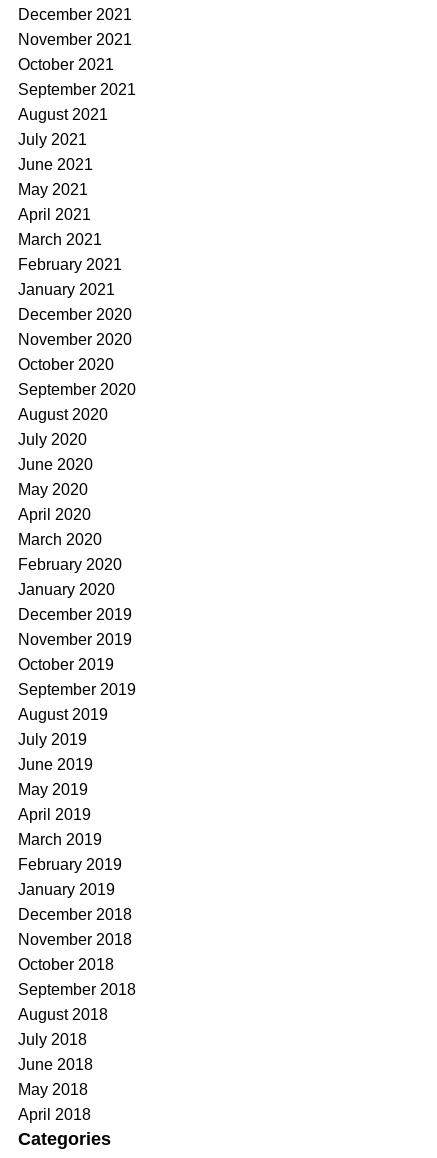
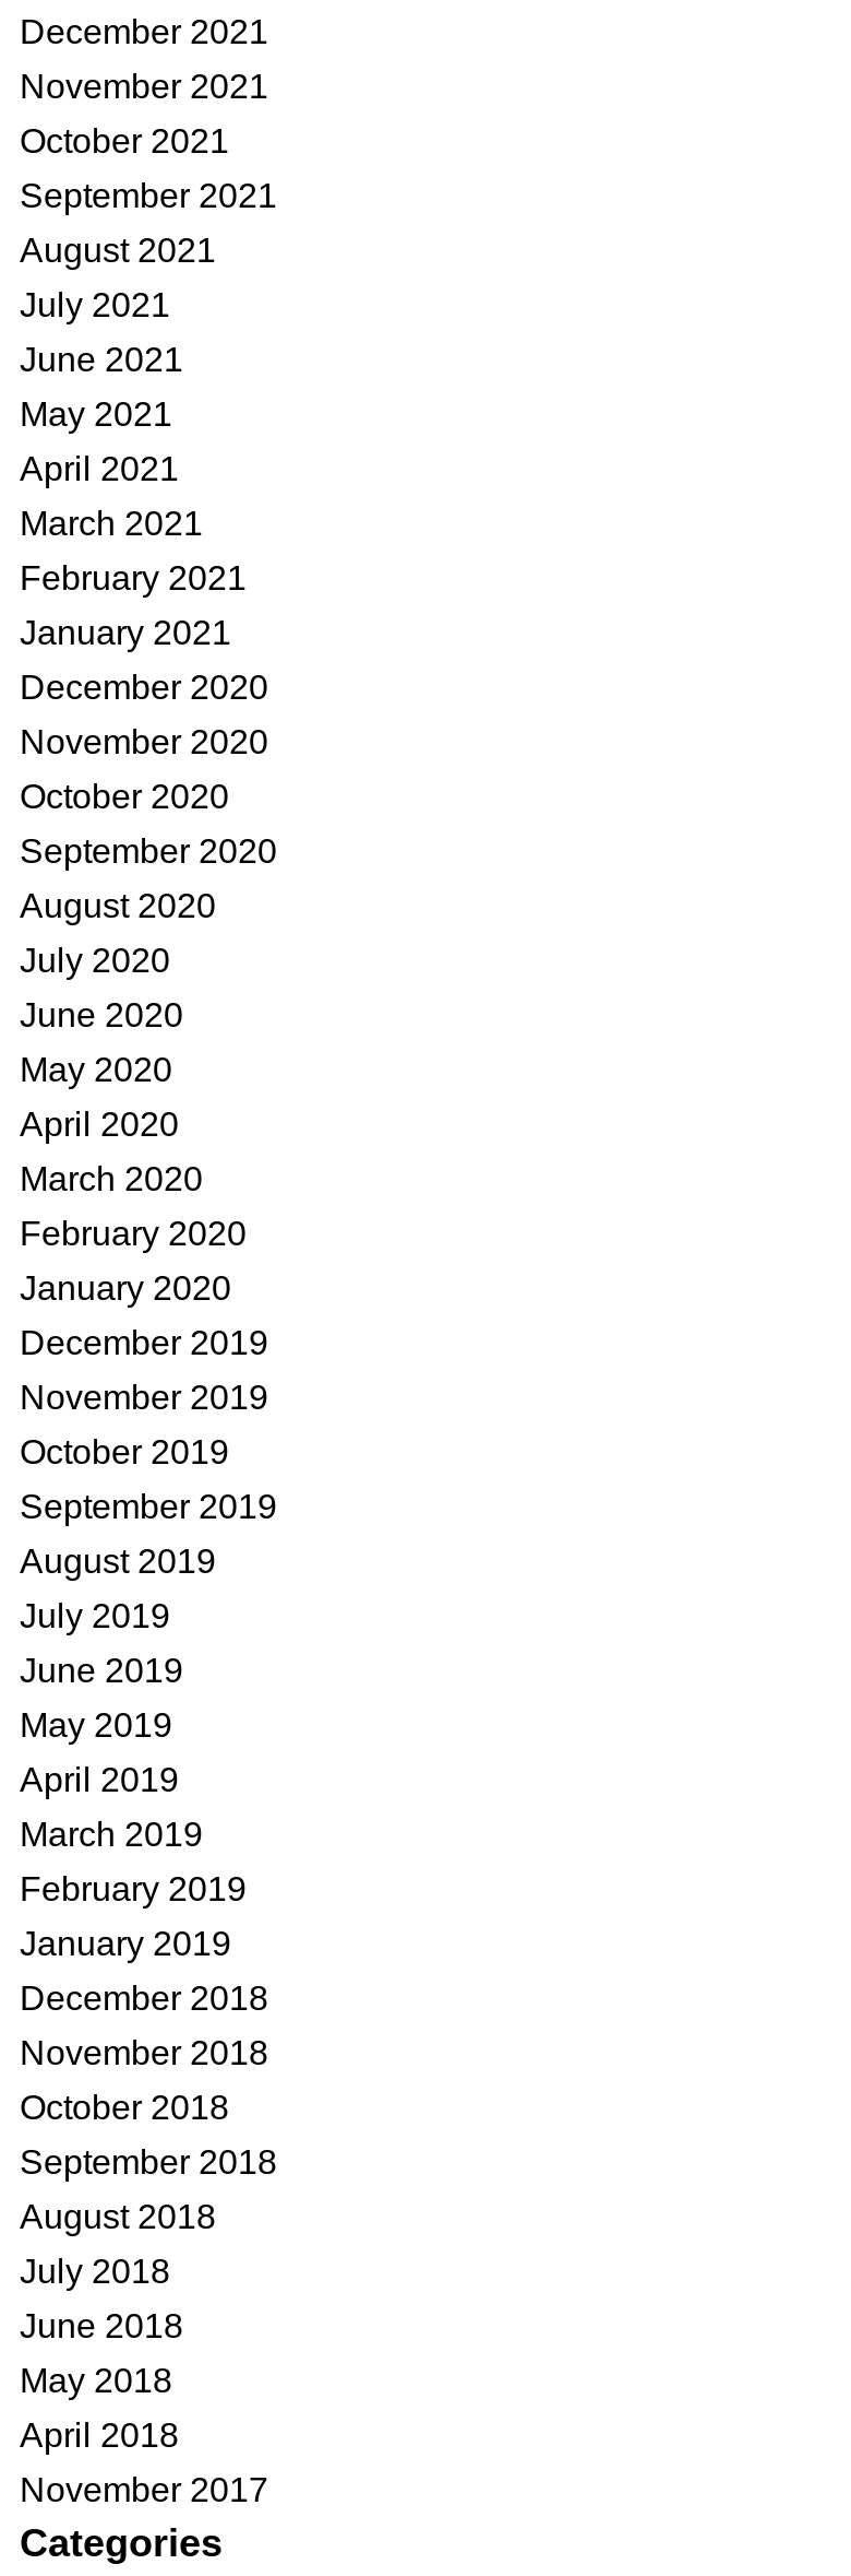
+ November 2017
